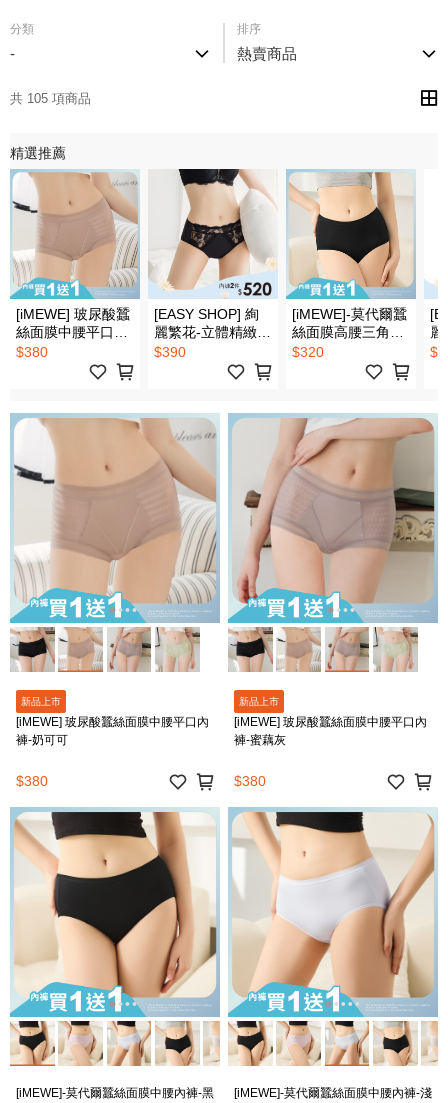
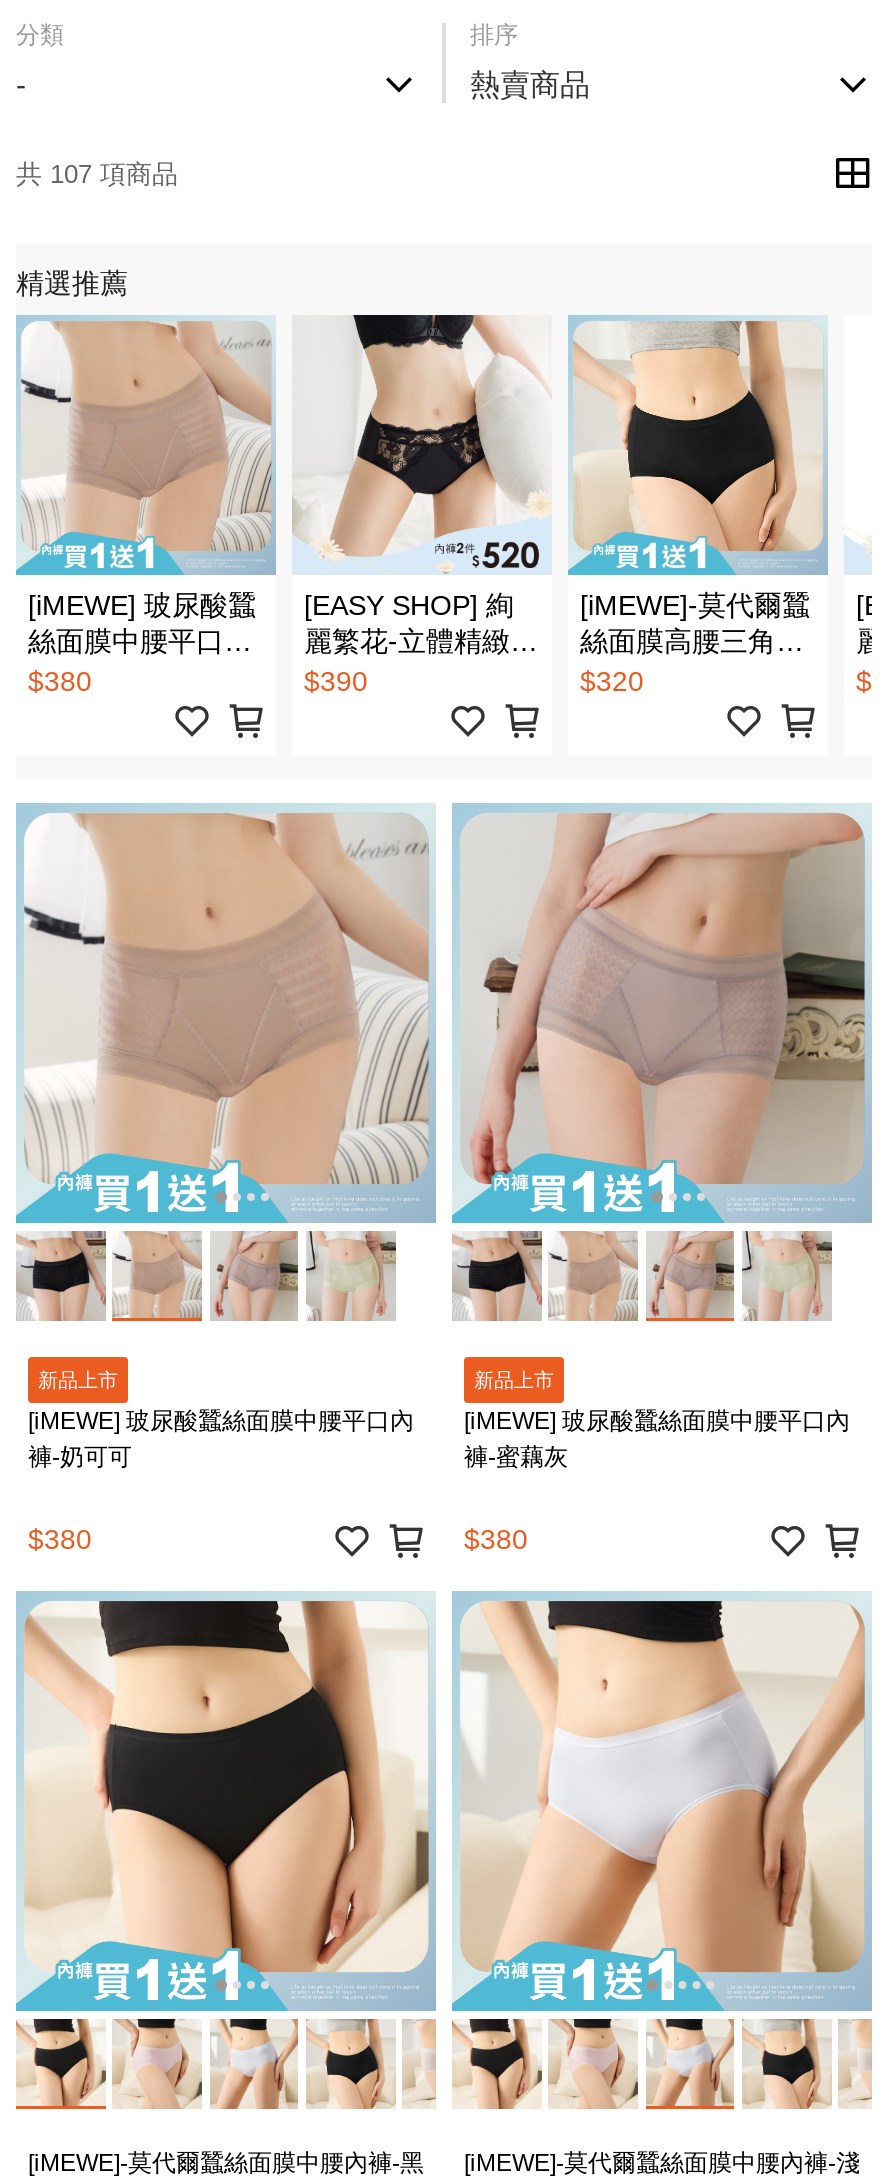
- 共 105 項商品
+ 共 107 項商品
